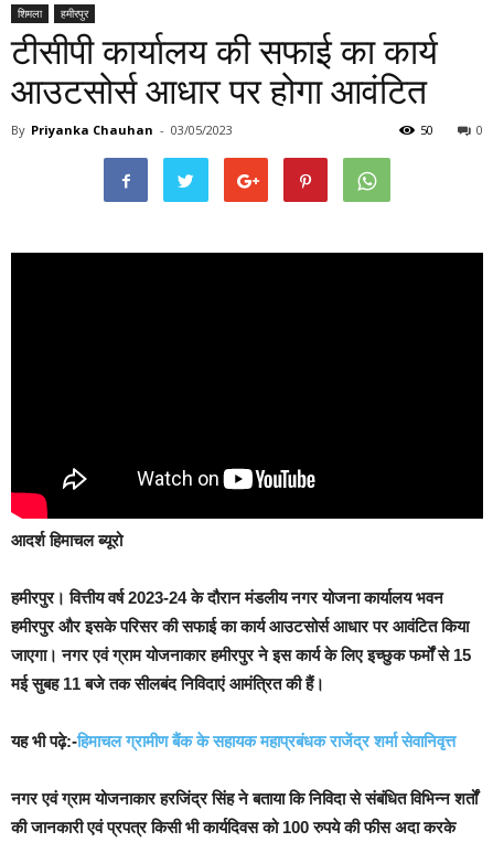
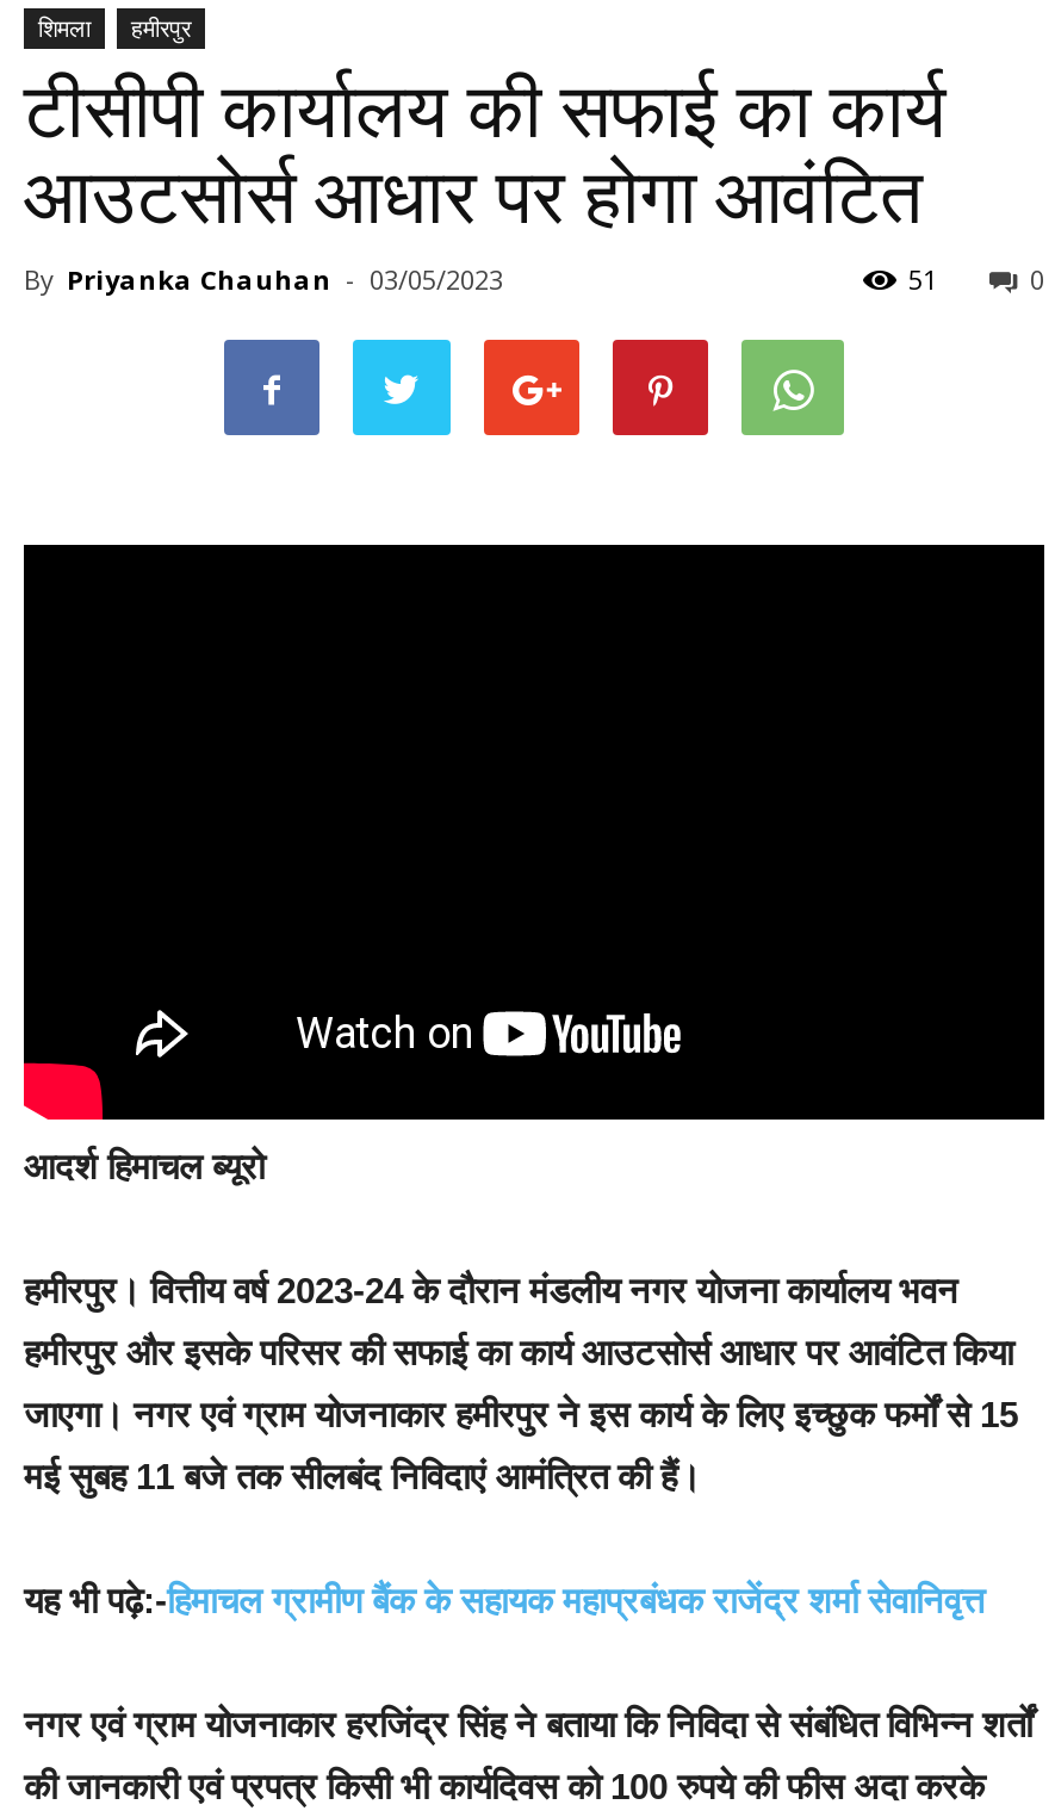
- 50
+ 51
